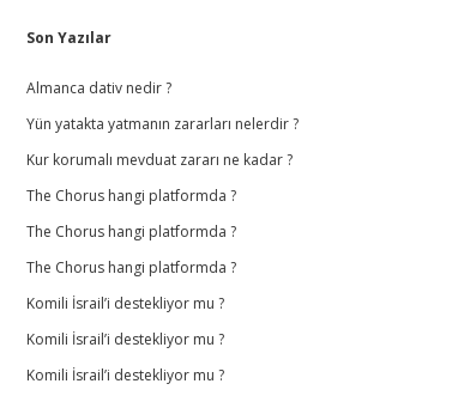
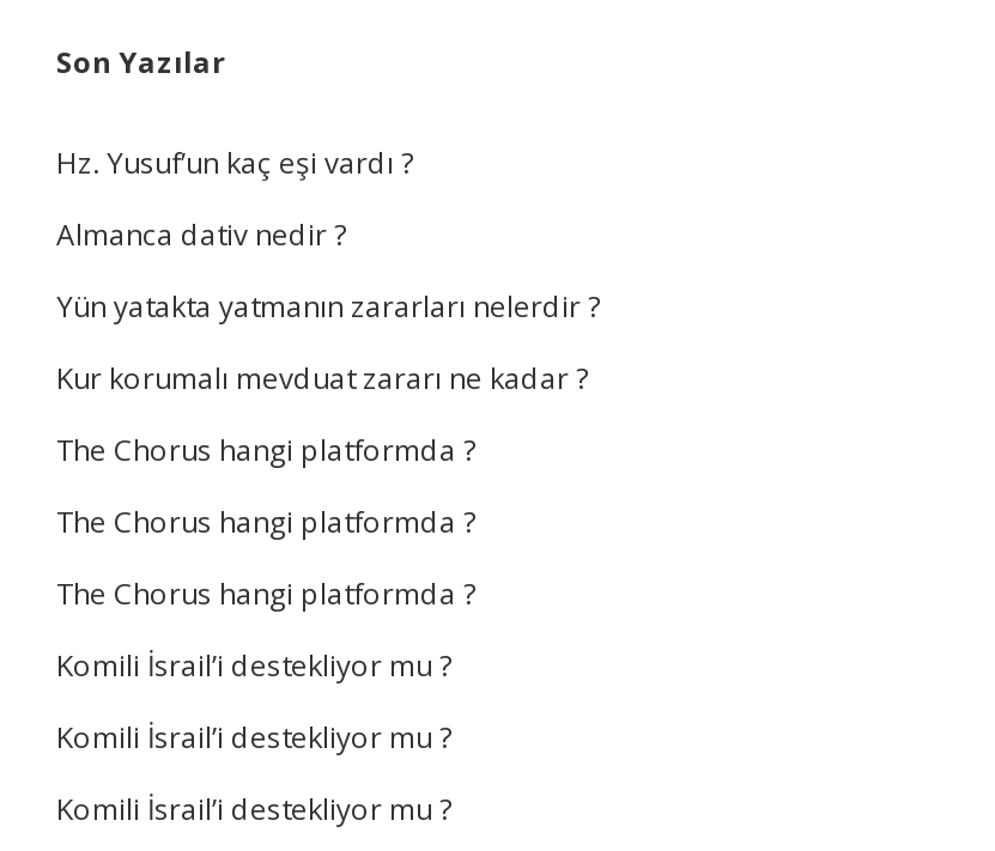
+ Hz. Yusuf’un kaç eşi vardı ?
